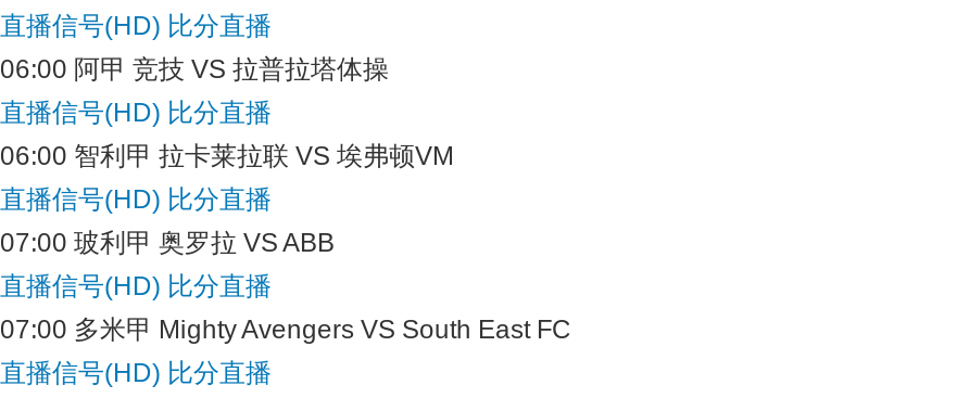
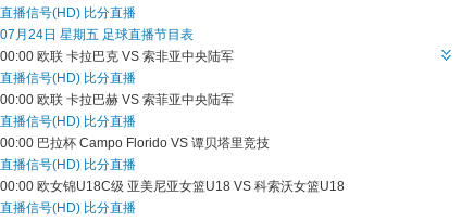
- 06:00 阿甲竞技 VS 拉普拉塔体操
+ 07月24日 星期五 足球直播节目表
+ 00:00 欧联卡拉巴克 VS 索非亚中央陆军

- 06:00 智利甲拉卡莱拉联 VS 埃弗顿VM
+ 00:00 欧联卡拉巴赫 VS 索菲亚中央陆军

- 07:00 玻利甲奥罗拉 VS ABB
+ 00:00 巴拉杯Campo Florido VS 谭贝塔里竞技

- 07:00 多米甲Mighty Avengers VS South East FC
+ 00:00 欧女锦U18C级亚美尼亚女篮U18 VS 科索沃女篮U18
